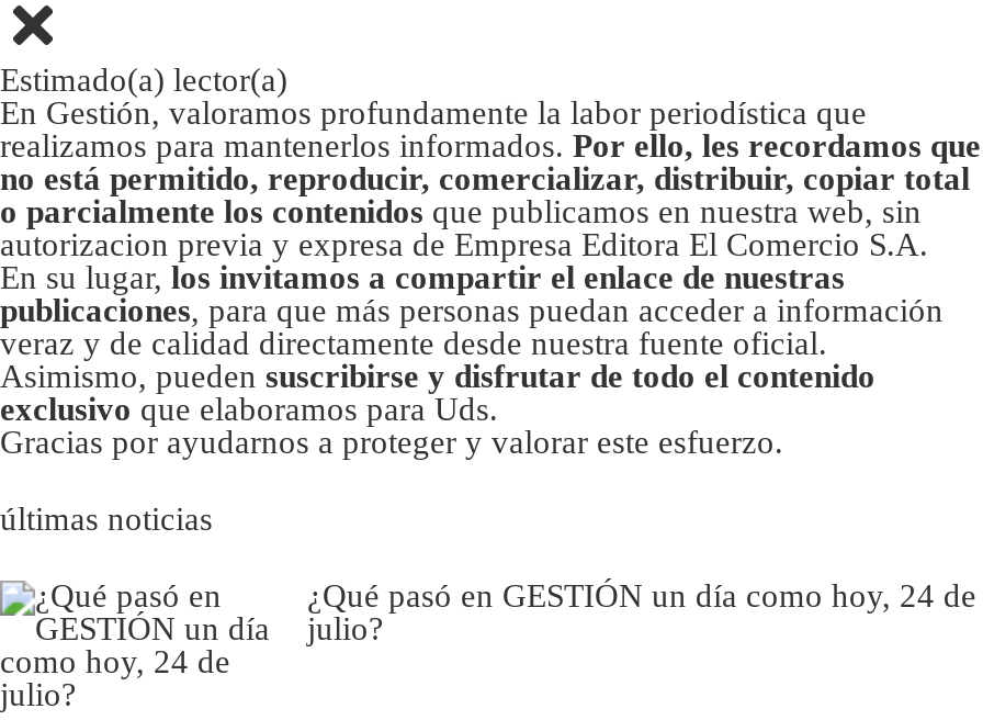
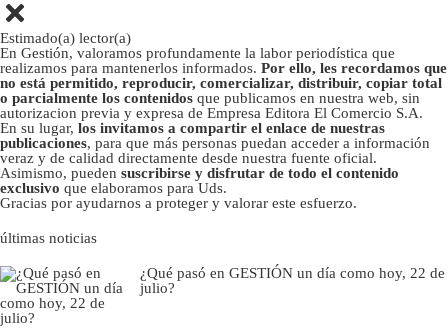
- ¿Qué pasó en GESTIÓN un día como hoy, 24 de
+ ¿Qué pasó en GESTIÓN un día como hoy, 22 de
